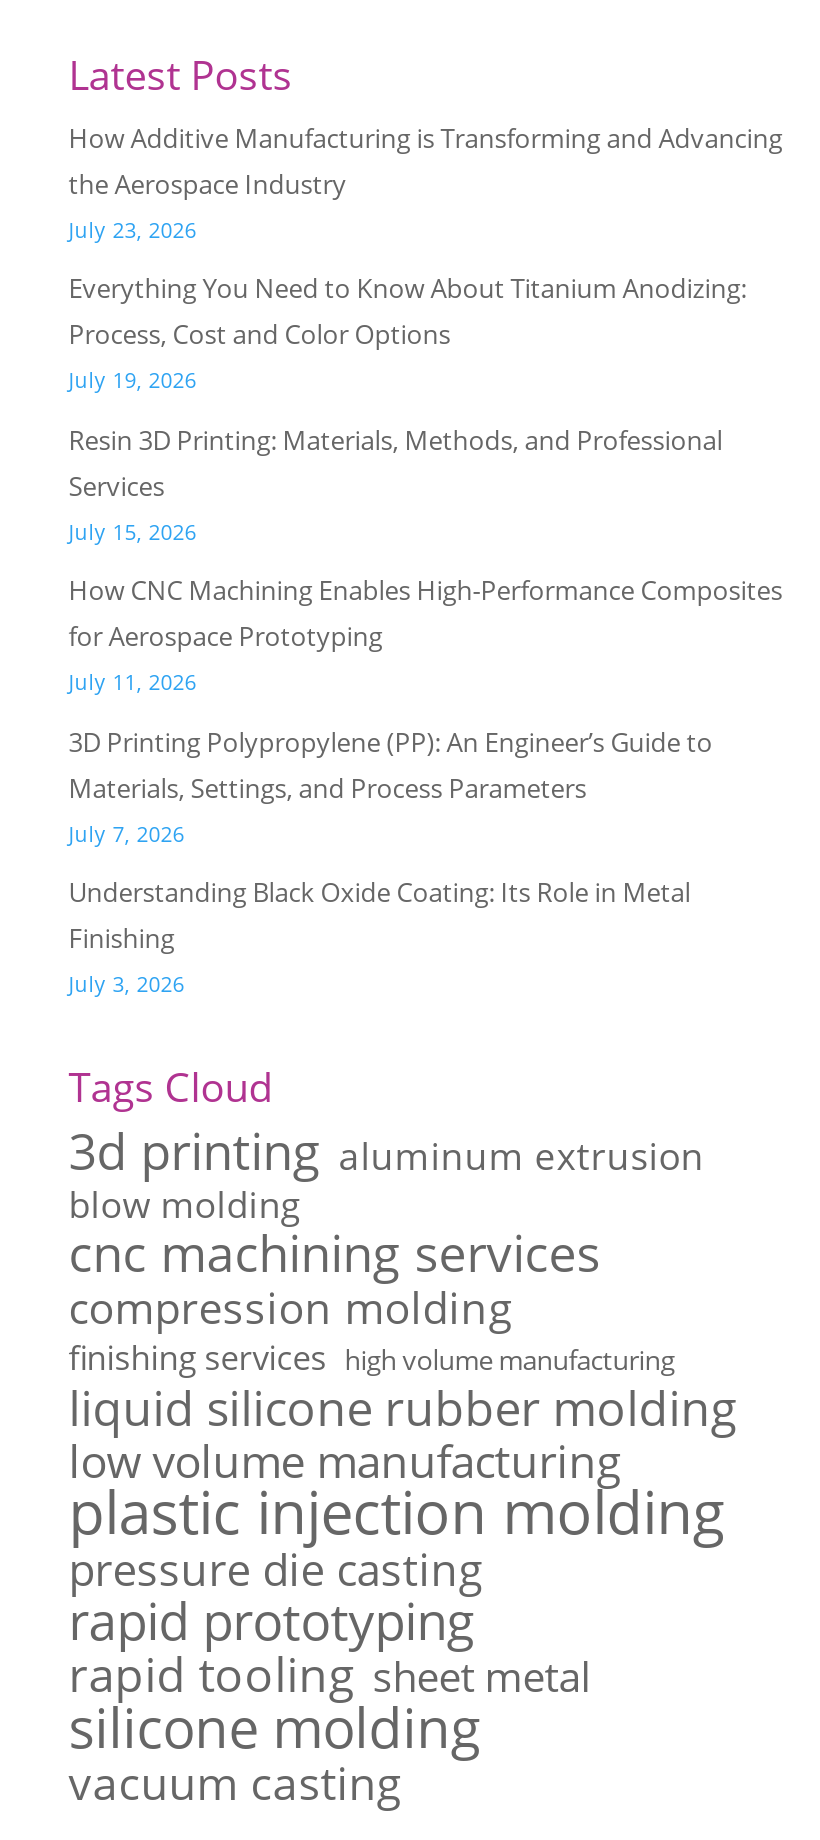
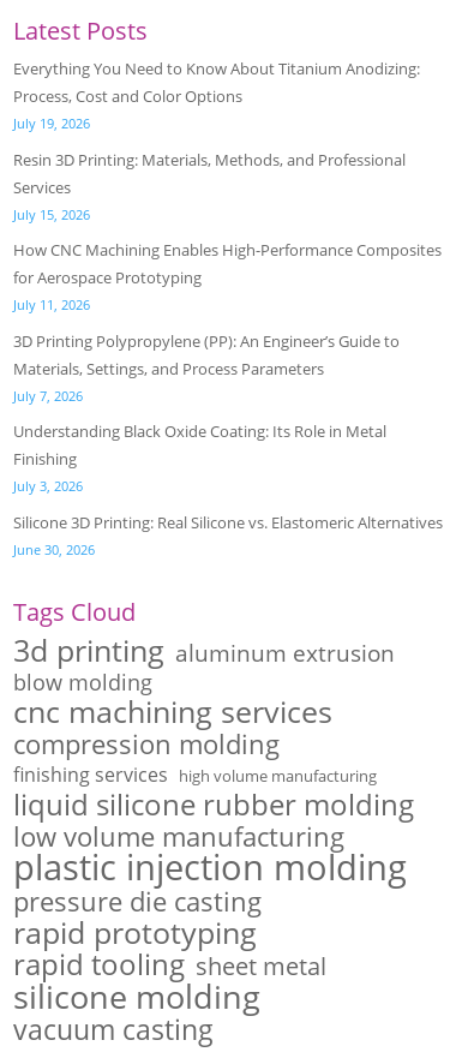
- How Additive Manufacturing is Transforming and Advancing
- the Aerospace Industry
- July 23, 2026

moved up: Everything You Need to Know About Titanium Anodizing: | Process, Cost and Color Options | July 19, 2026 | ... | Finishing | July 3, 2026

+ Silicone 3D Printing: Real Silicone vs. Elastomeric Alternatives
+ June 30, 2026
